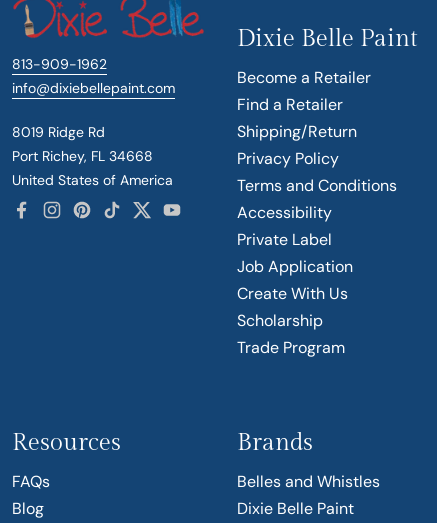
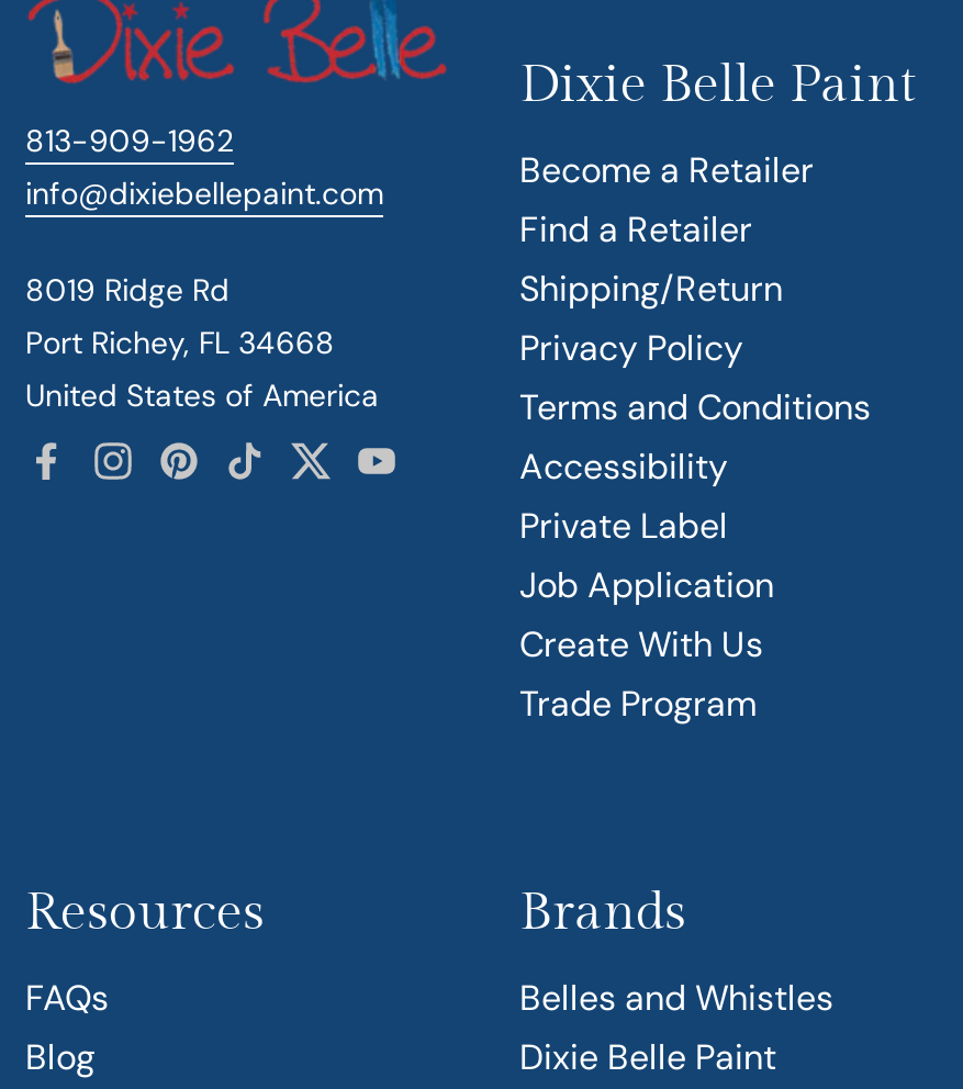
- Scholarship
